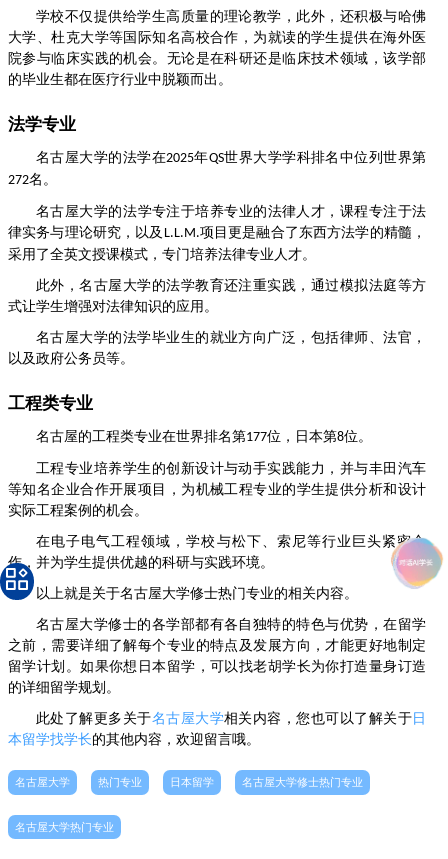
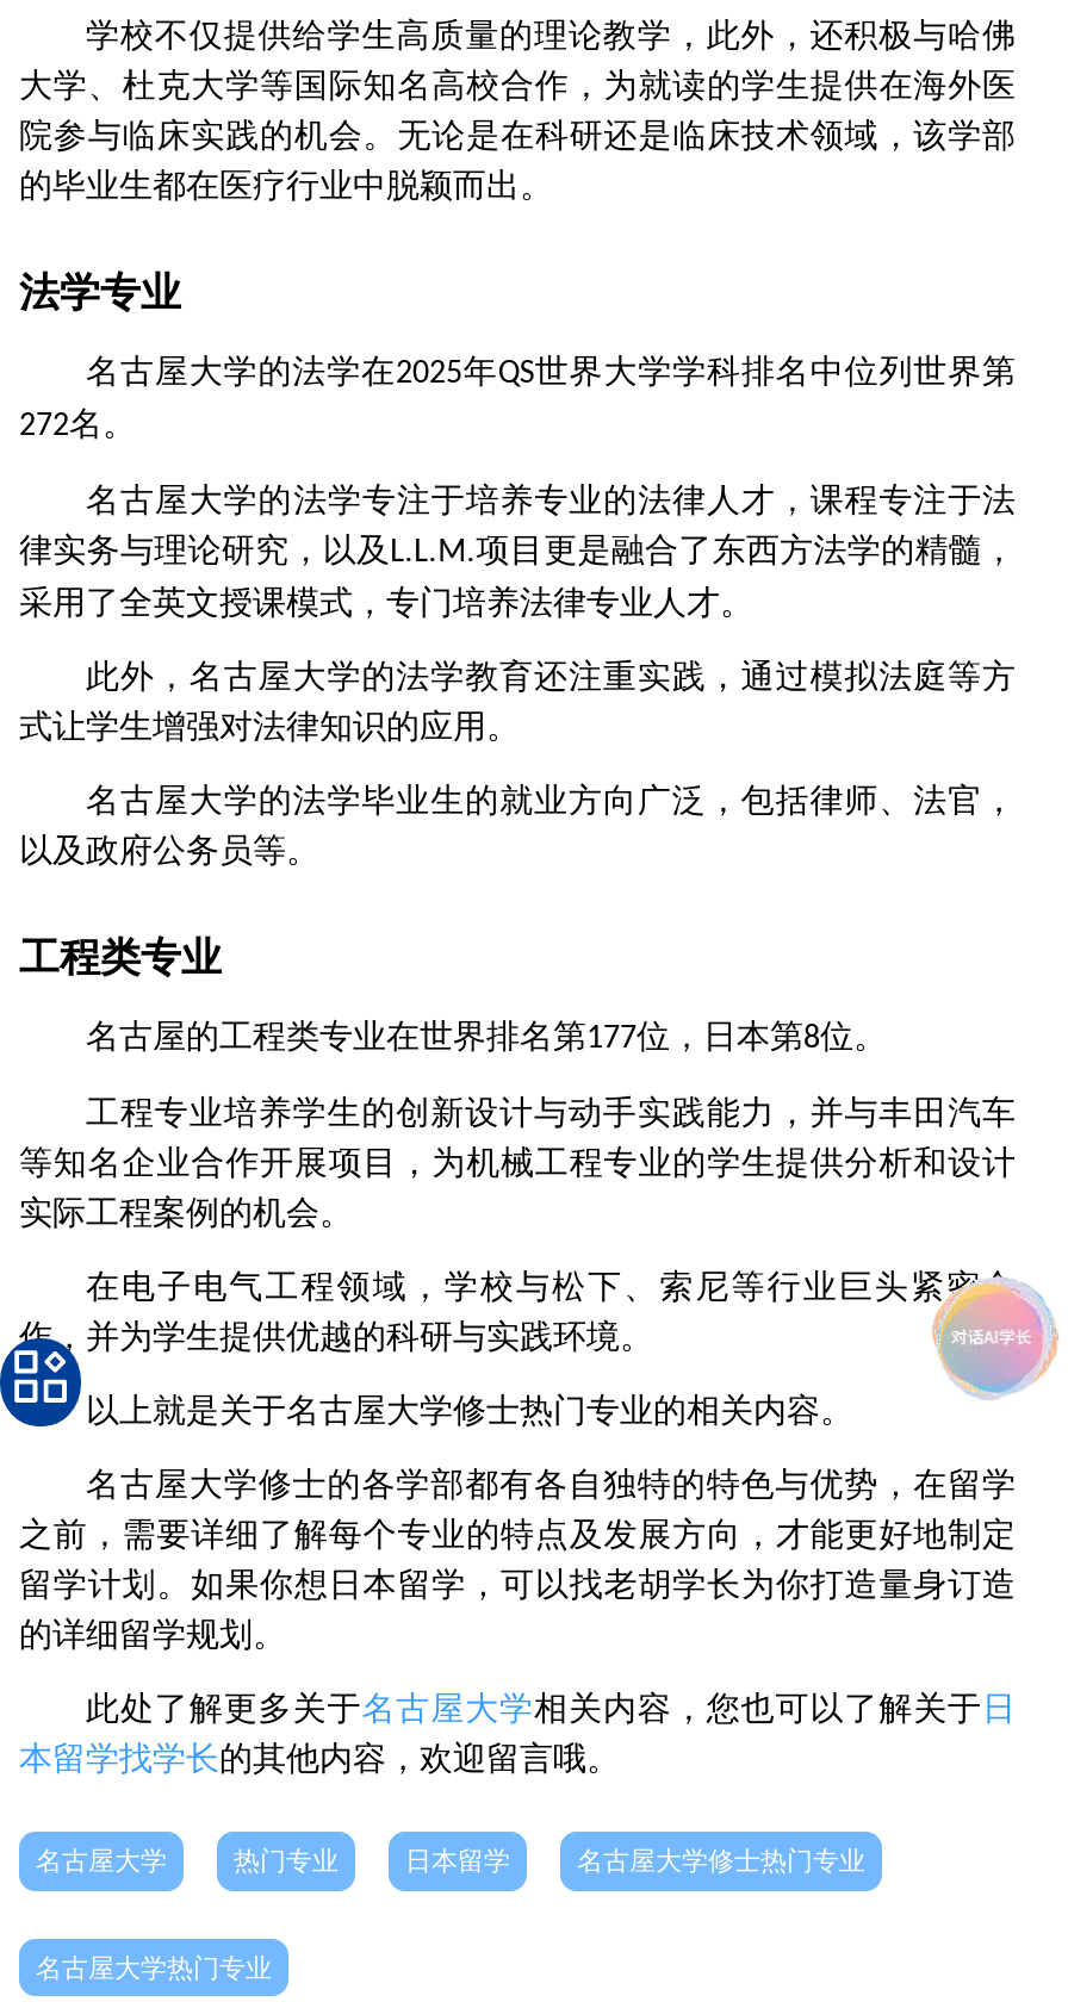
- [image]
+ [image]
